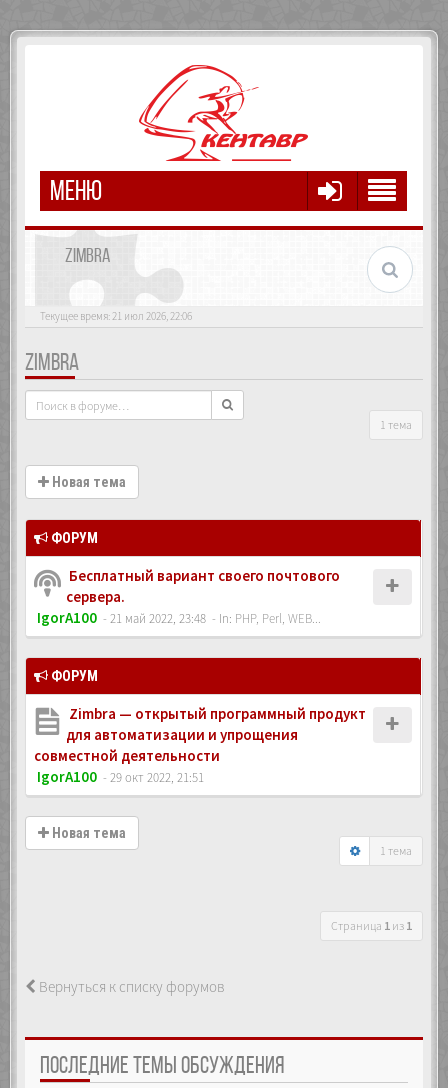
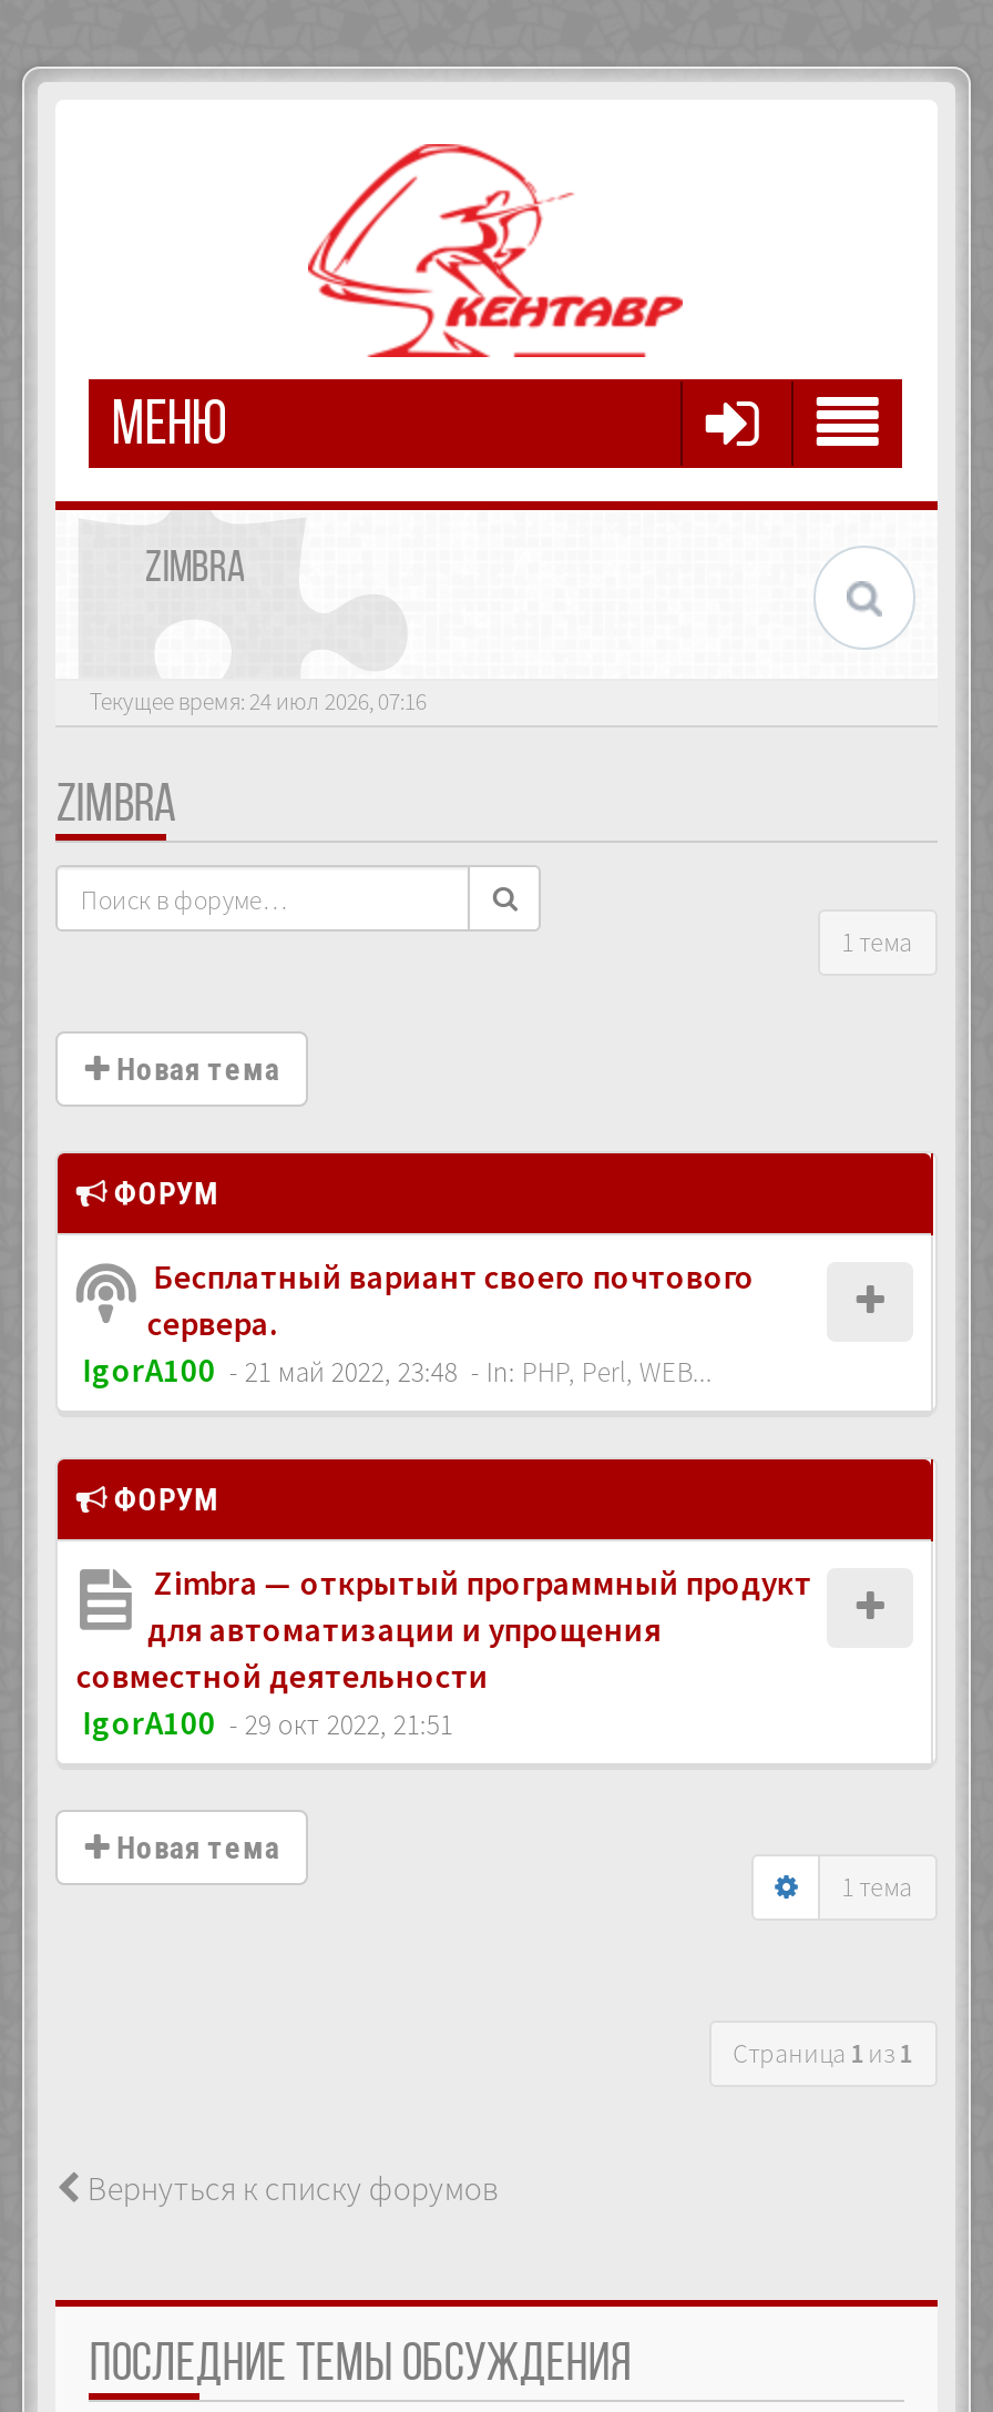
- Текущее время: 21 июл 2026, 22:06
+ Текущее время: 24 июл 2026, 07:16
